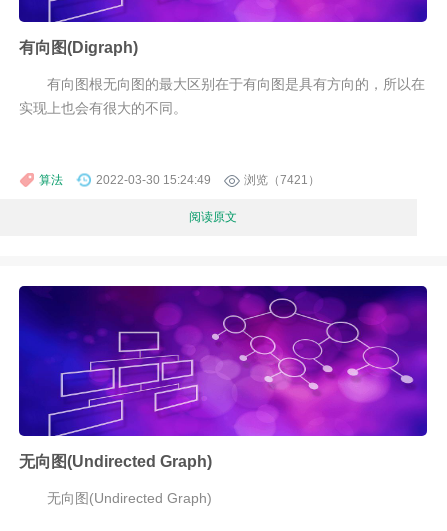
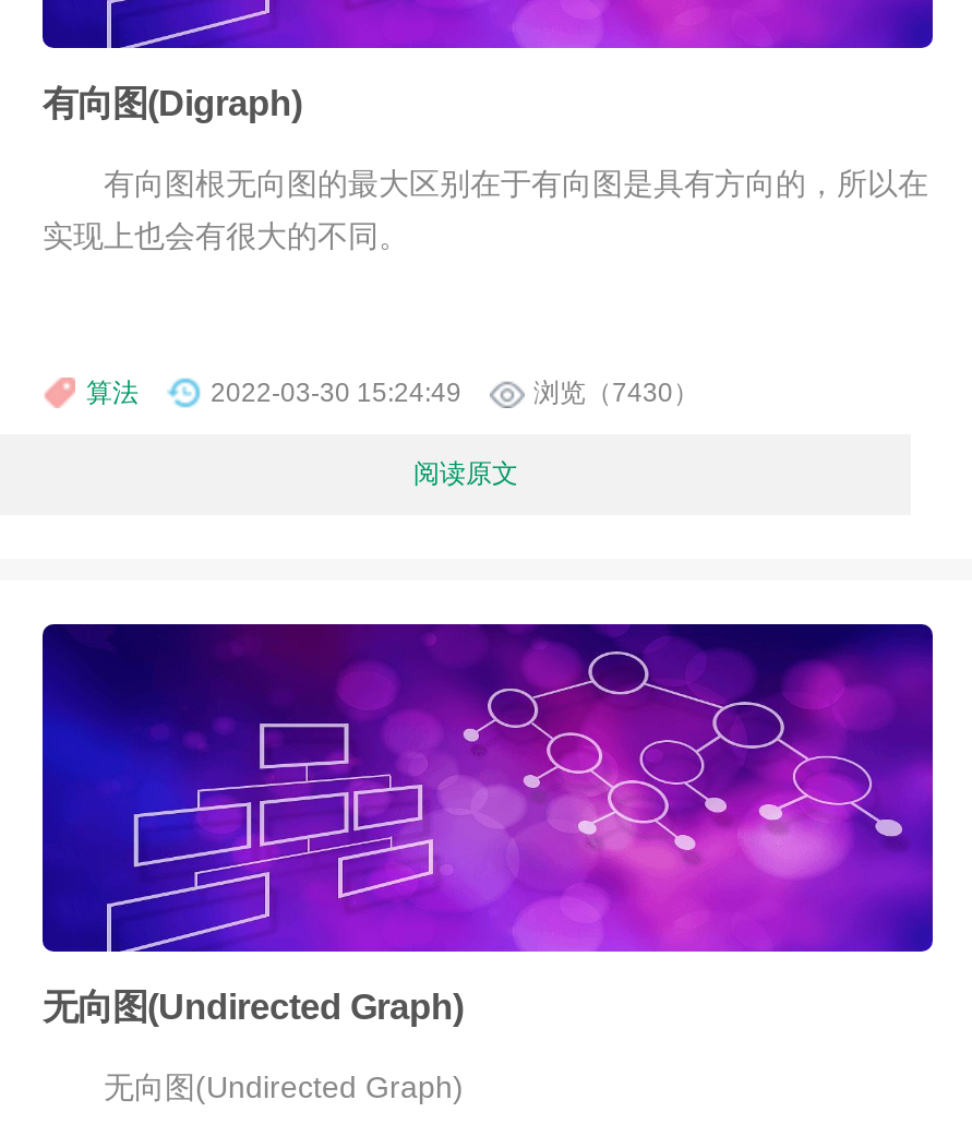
- 浏览（7421）
+ 浏览（7430）
